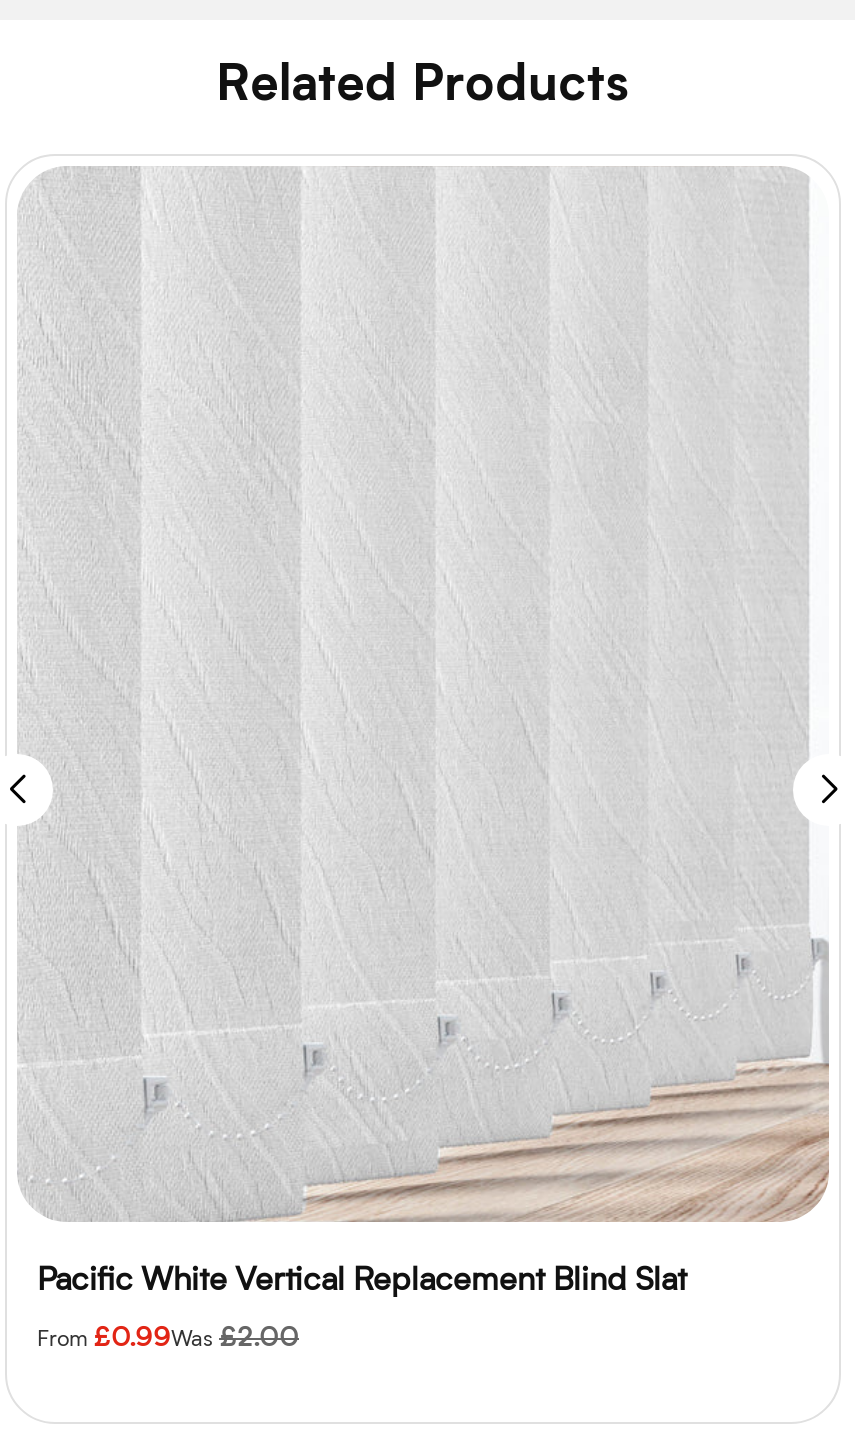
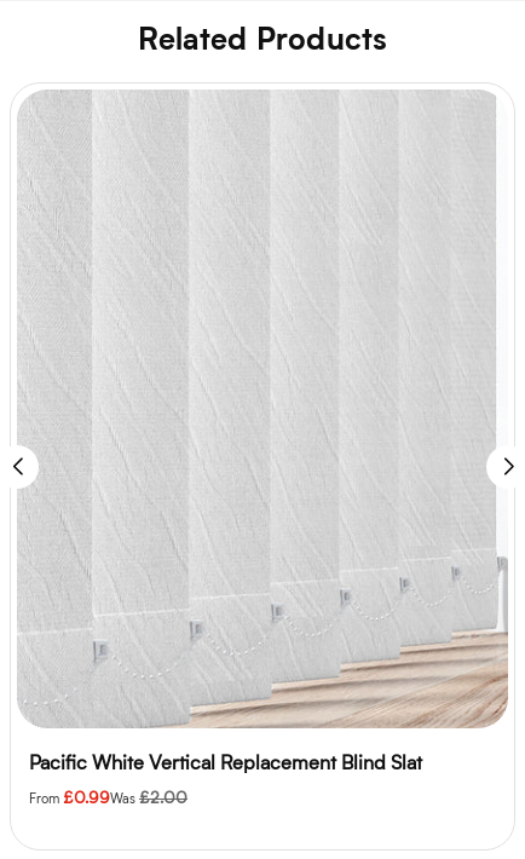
- Pacific Ivory Vertical Replacement Blind Slat
+ Pacific White Vertical Replacement Blind Slat
